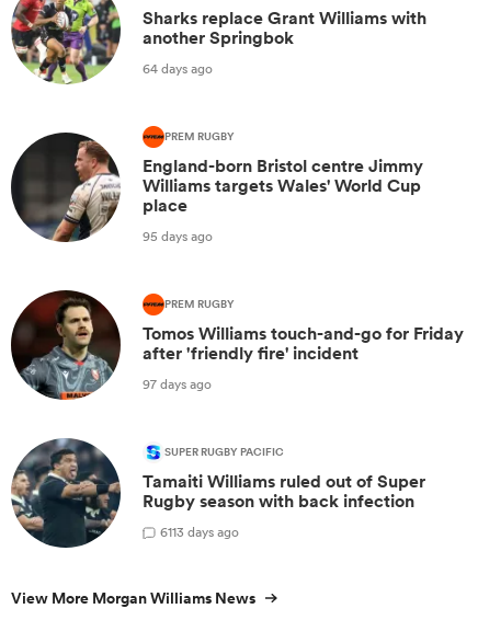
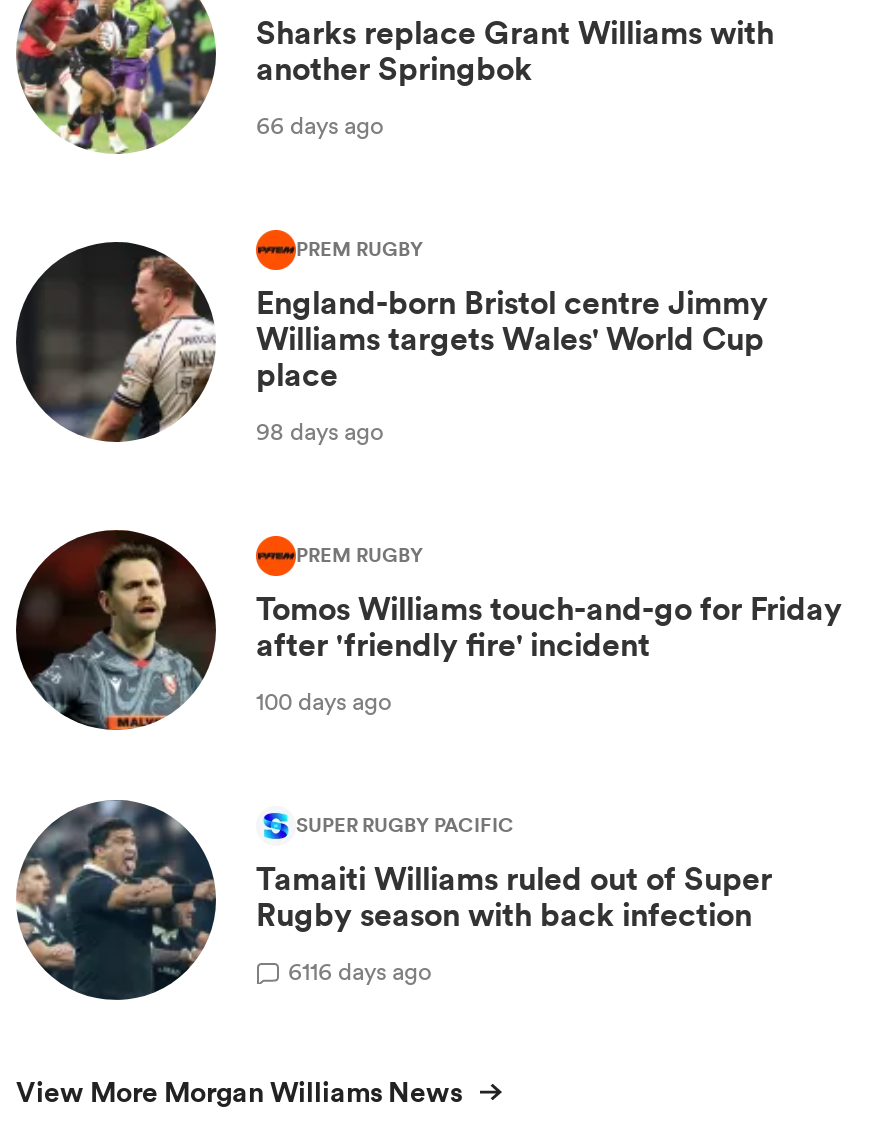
- 64 days ago
+ 66 days ago

- 95 days ago
+ 98 days ago

- 97 days ago
+ 100 days ago

- 6113 days ago
+ 6116 days ago
